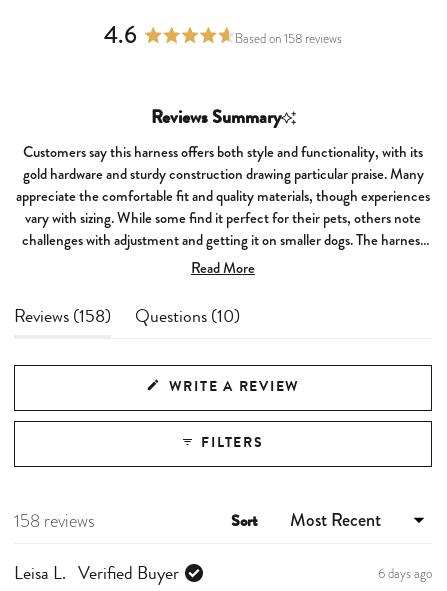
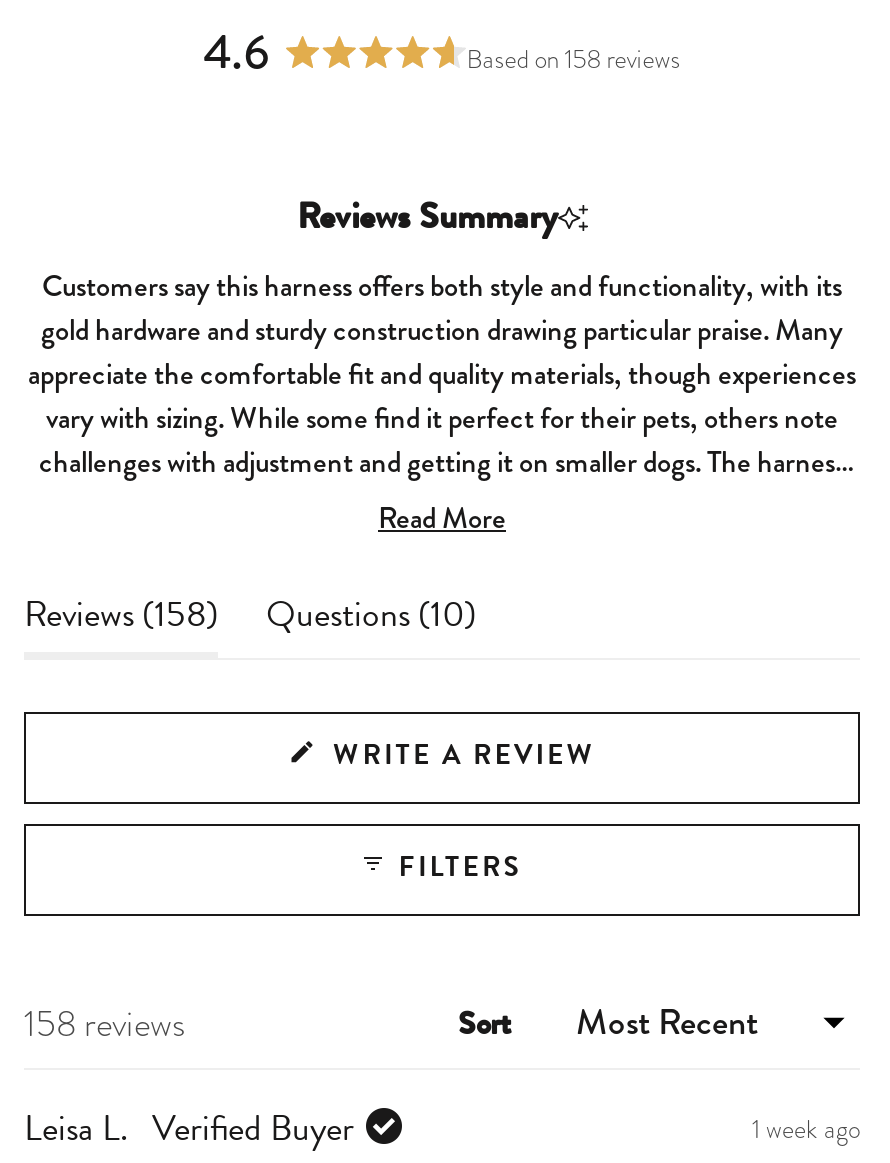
- 6 days ago
+ 1 week ago
